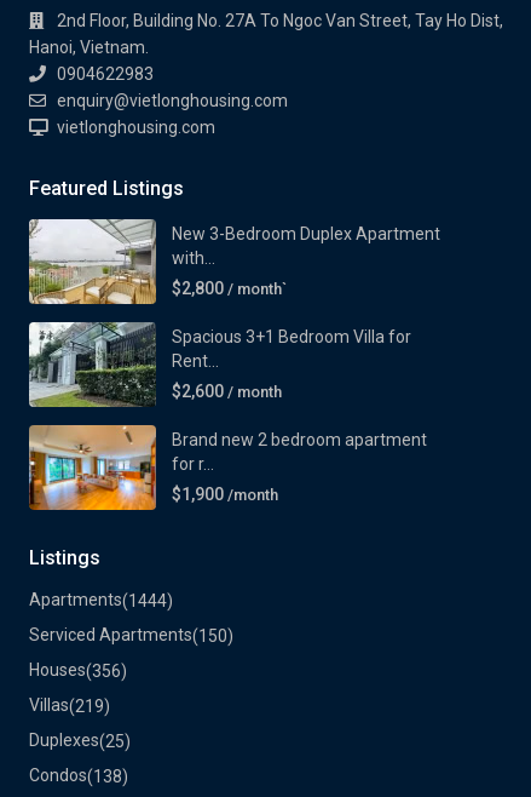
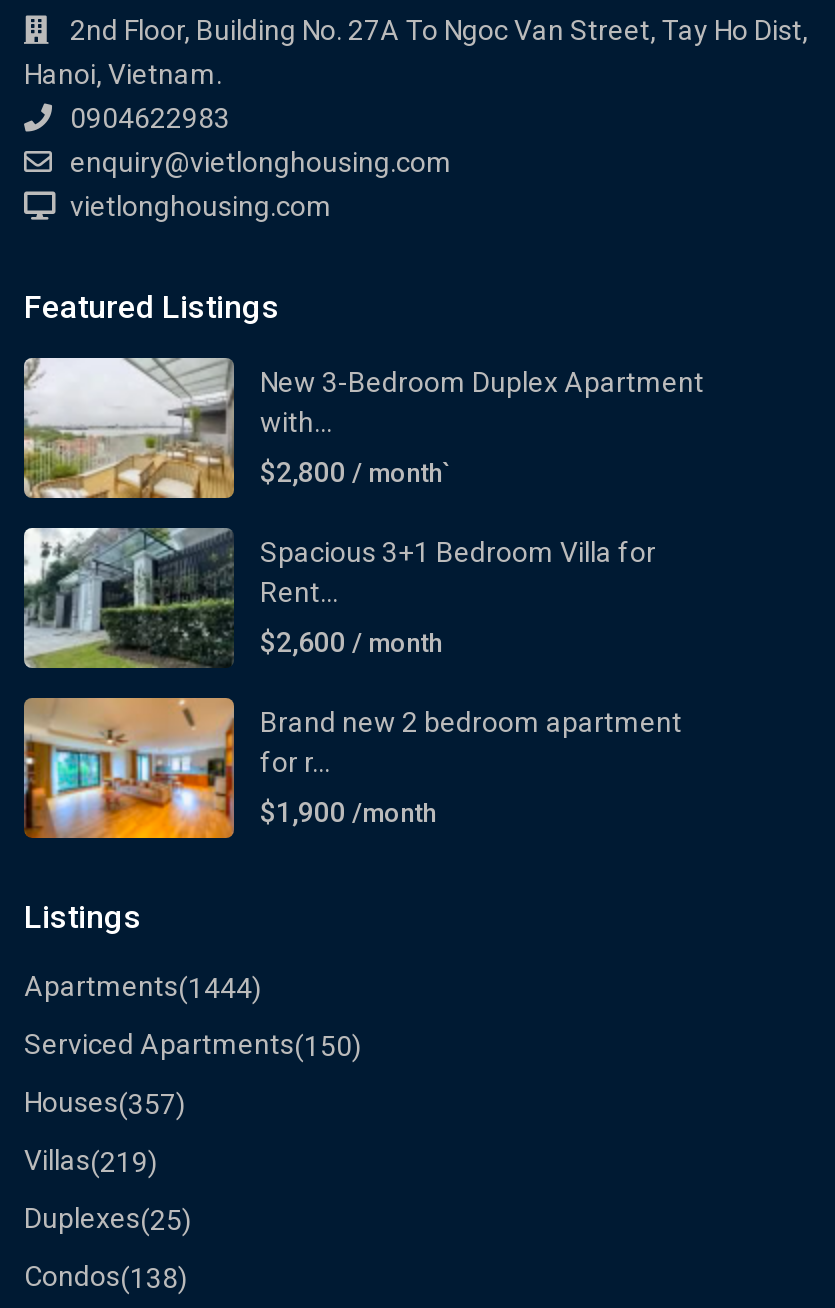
- Houses(356)
+ Houses(357)
